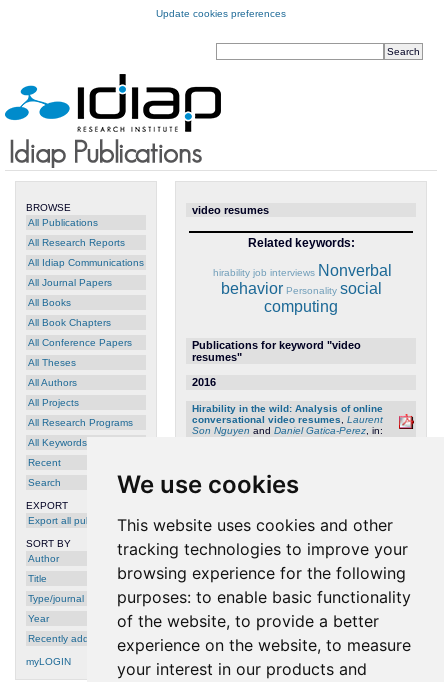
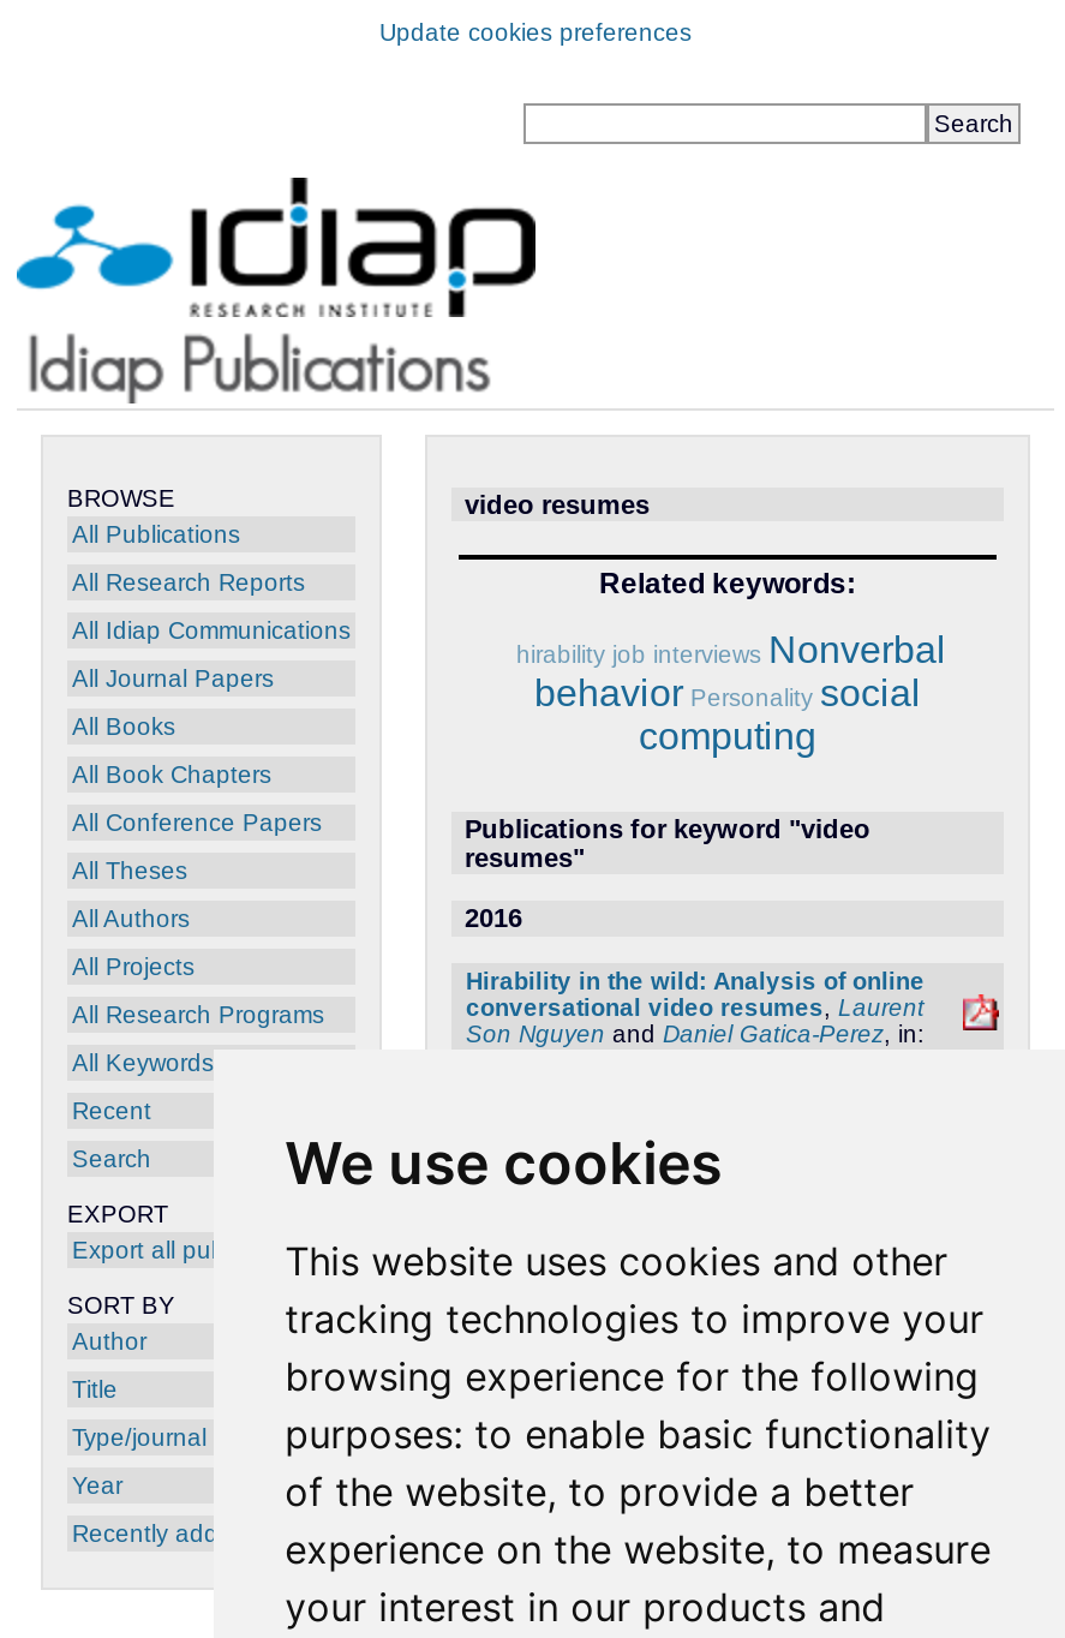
- myLOGIN
